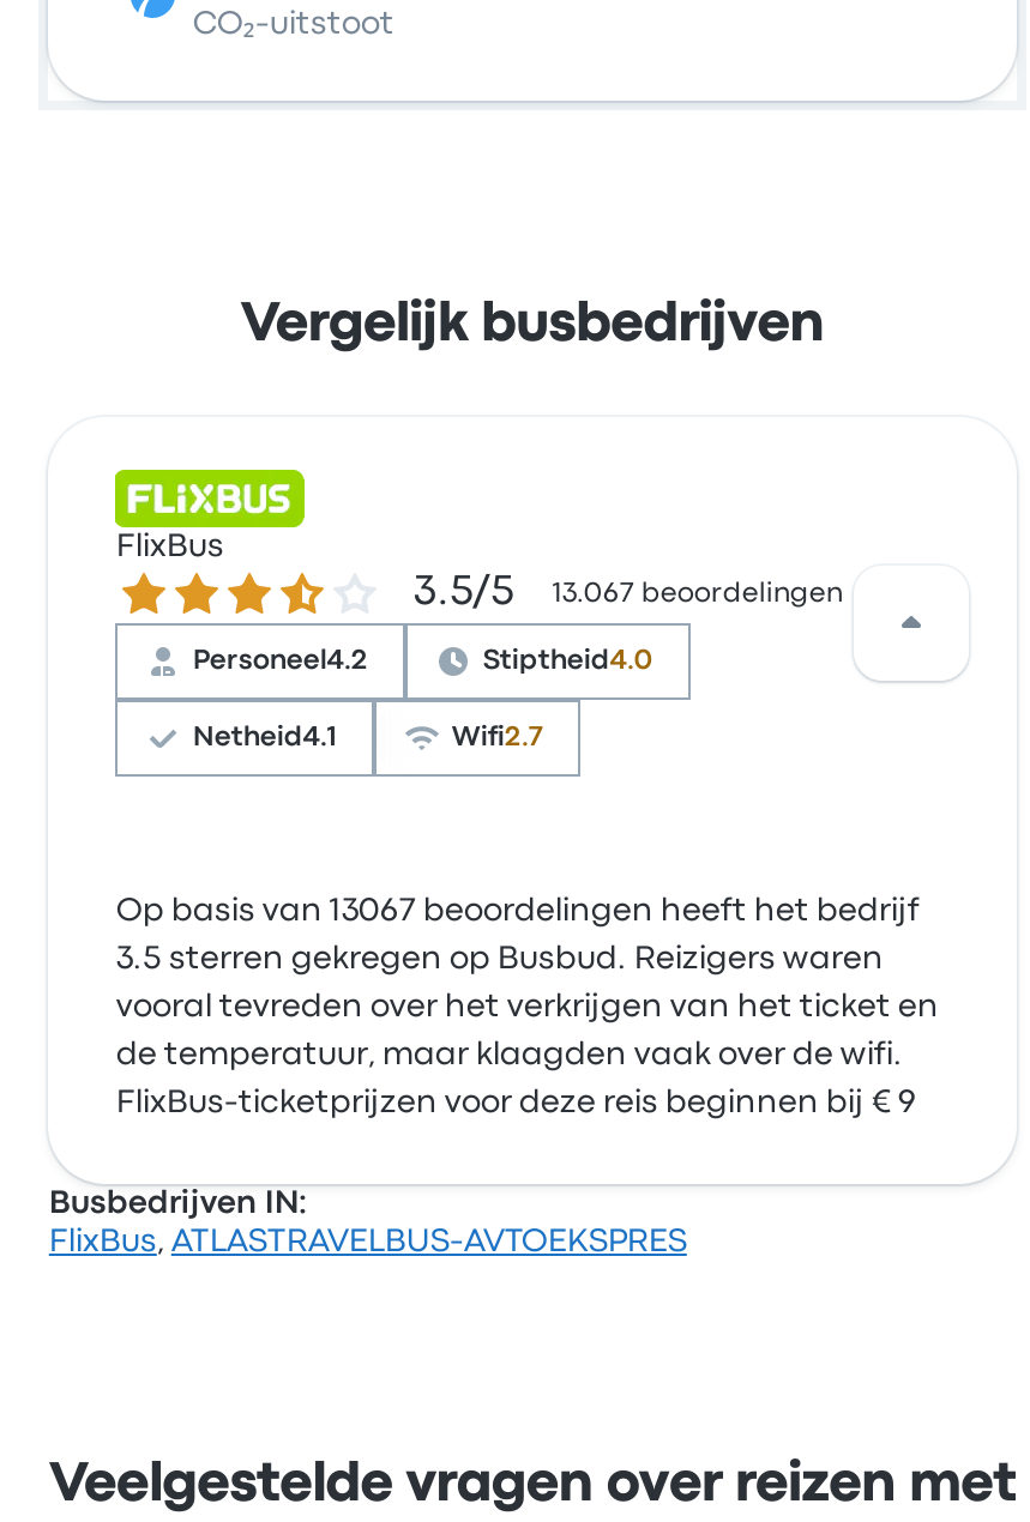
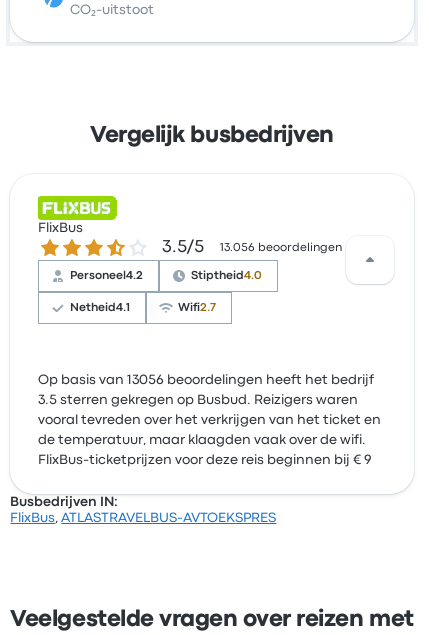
- 13.067 beoordelingen
+ 13.056 beoordelingen

- Op basis van 13067 beoordelingen heeft het bedrijf
+ Op basis van 13056 beoordelingen heeft het bedrijf
